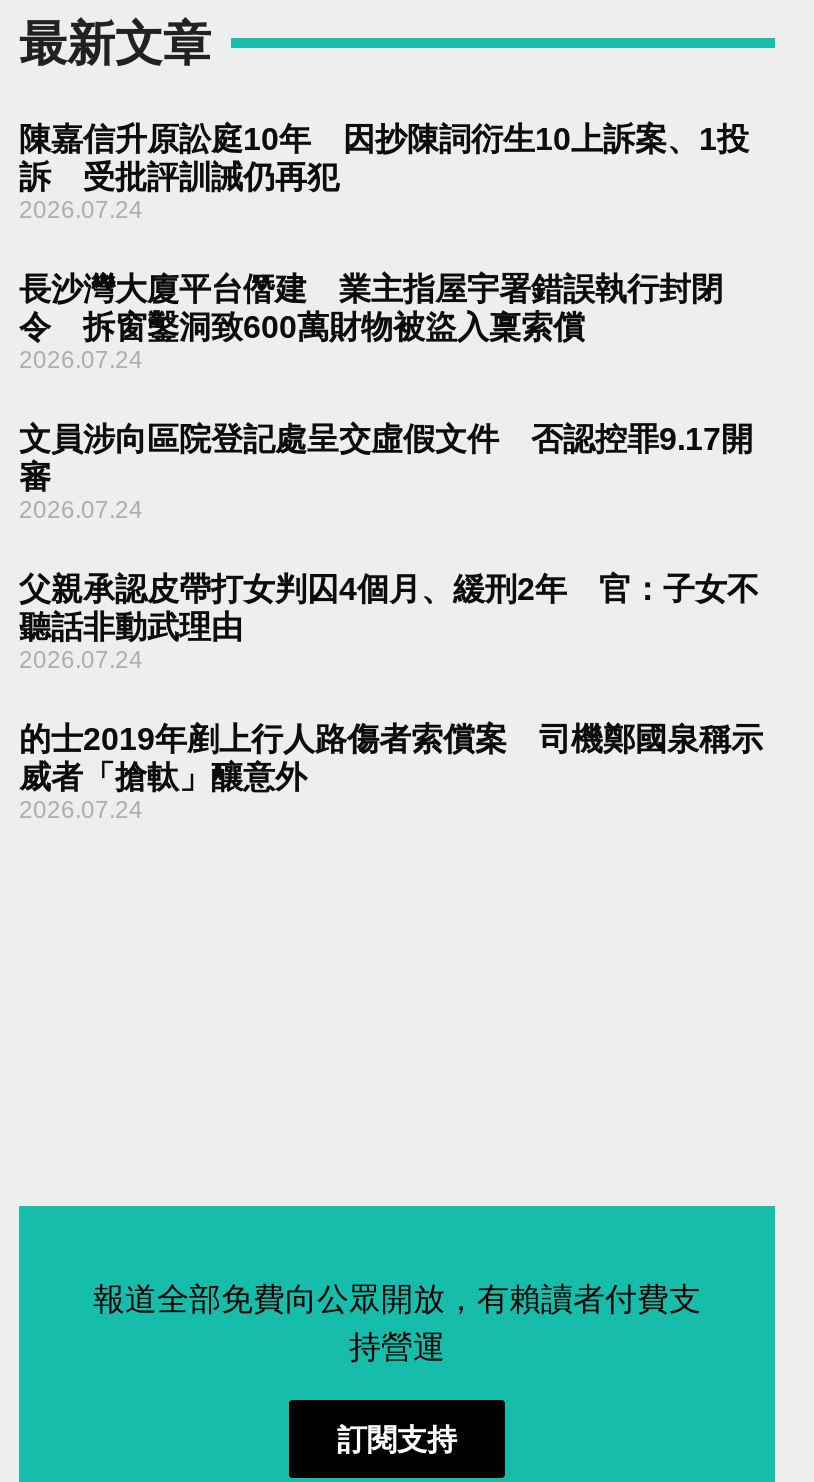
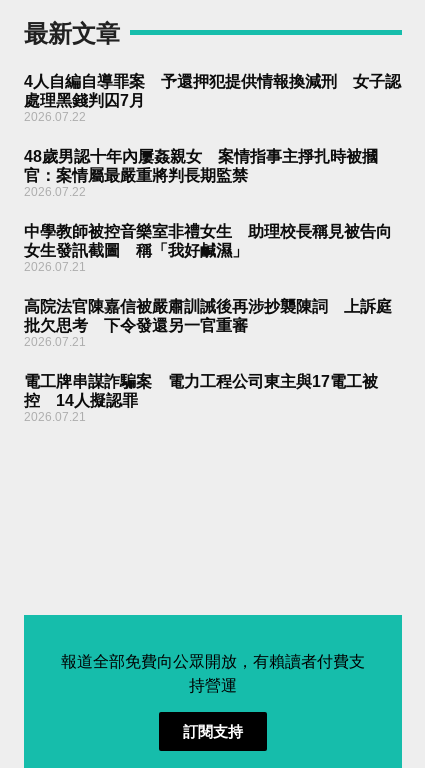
- 陳嘉信升原訟庭10年 因抄陳詞衍生10上訴案、1投
- 訴 受批評訓誡仍再犯
- 2026.07.24
+ 4人自編自導罪案 予還押犯提供情報換減刑 女子認
+ 處理黑錢判囚7月
+ 2026.07.22

- 長沙灣大廈平台僭建 業主指屋宇署錯誤執行封閉
- 令 拆窗鑿洞致600萬財物被盜入稟索償
- 2026.07.24
+ 48歲男認十年內屢姦親女 案情指事主掙扎時被摑
+ 官：案情屬最嚴重將判長期監禁
+ 2026.07.22

- 文員涉向區院登記處呈交虛假文件 否認控罪9.17開
- 審
- 2026.07.24
+ 中學教師被控音樂室非禮女生 助理校長稱見被告向
+ 女生發訊截圖 稱「我好鹹濕」
+ 2026.07.21

- 父親承認皮帶打女判囚4個月、緩刑2年 官：子女不
- 聽話非動武理由
- 2026.07.24
+ 高院法官陳嘉信被嚴肅訓誡後再涉抄襲陳詞 上訴庭
+ 批欠思考 下令發還另一官重審
+ 2026.07.21

- 的士2019年剷上行人路傷者索償案 司機鄭國泉稱示
- 威者「搶軚」釀意外
- 2026.07.24
+ 電工牌串謀詐騙案 電力工程公司東主與17電工被
+ 控 14人擬認罪
+ 2026.07.21
